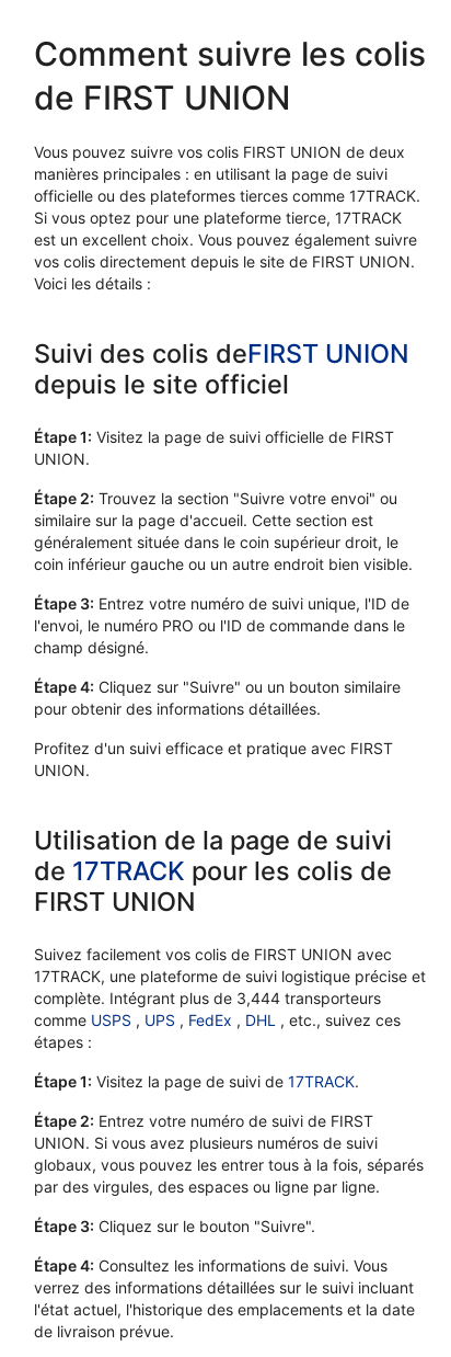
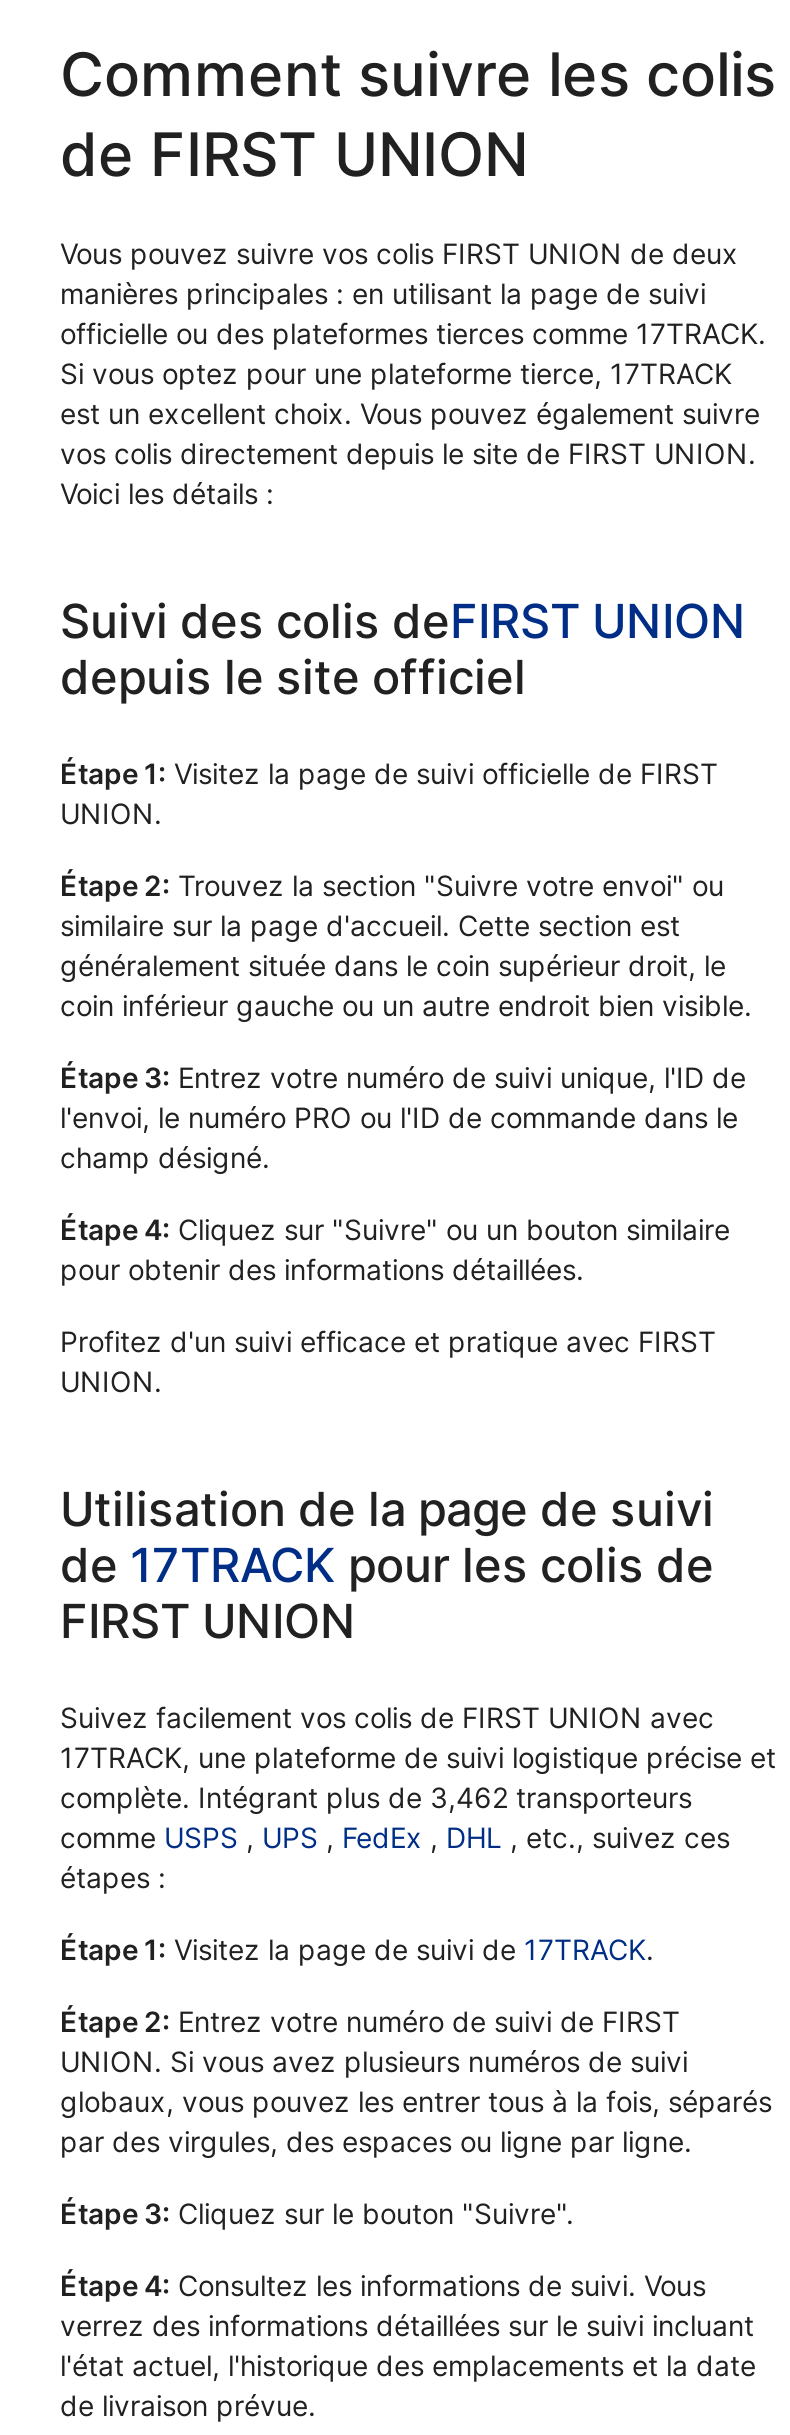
- complète. Intégrant plus de 3,444 transporteurs
+ complète. Intégrant plus de 3,462 transporteurs
